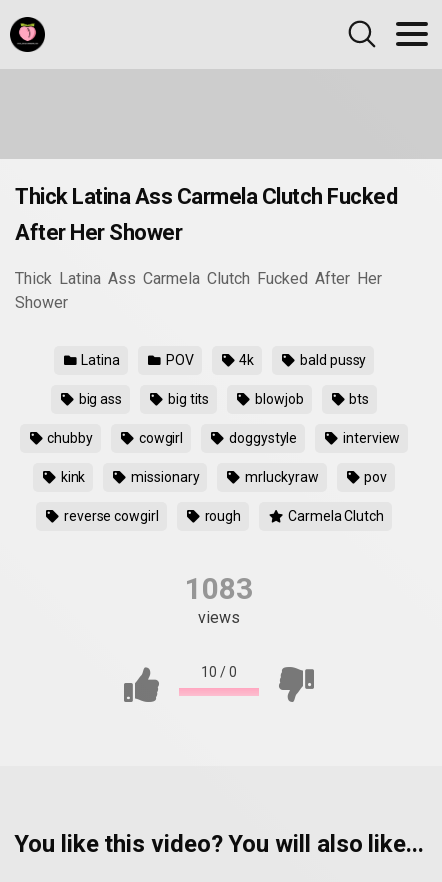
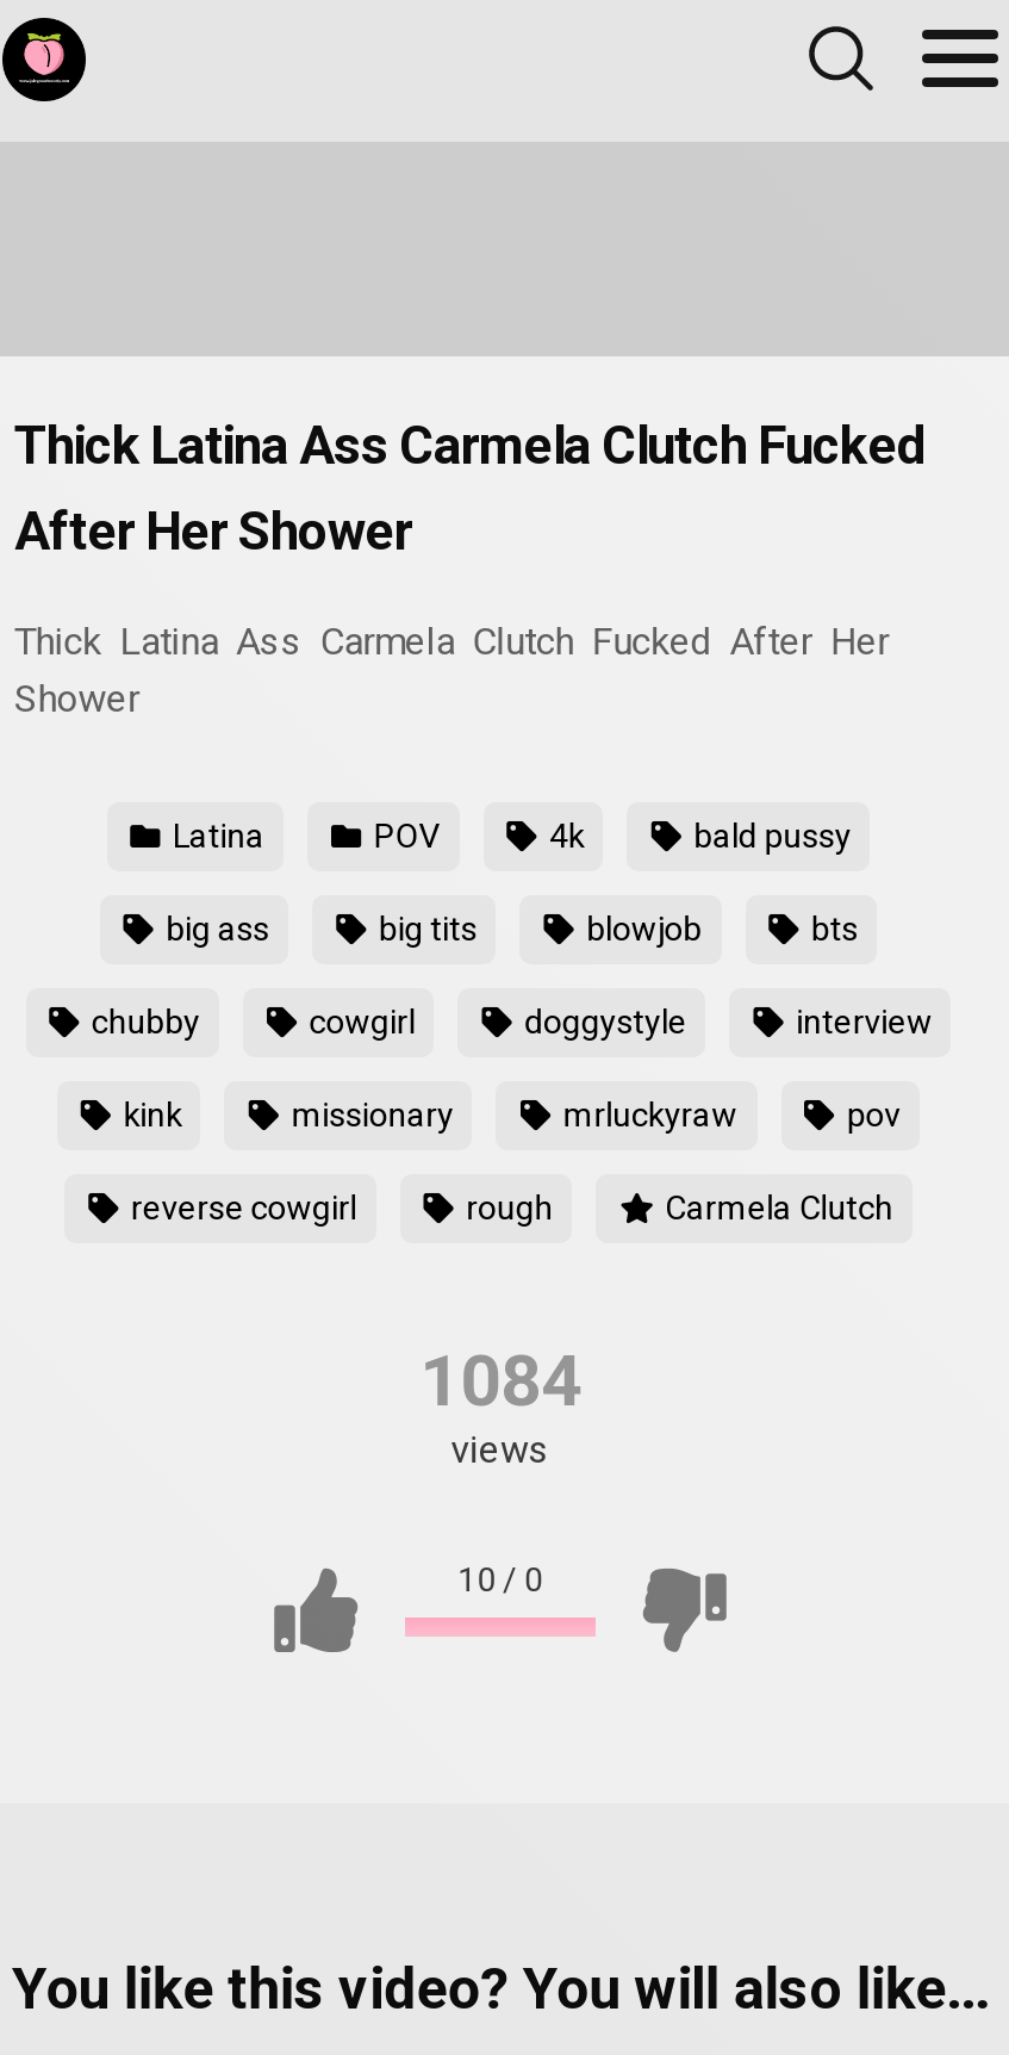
- 1083
+ 1084
